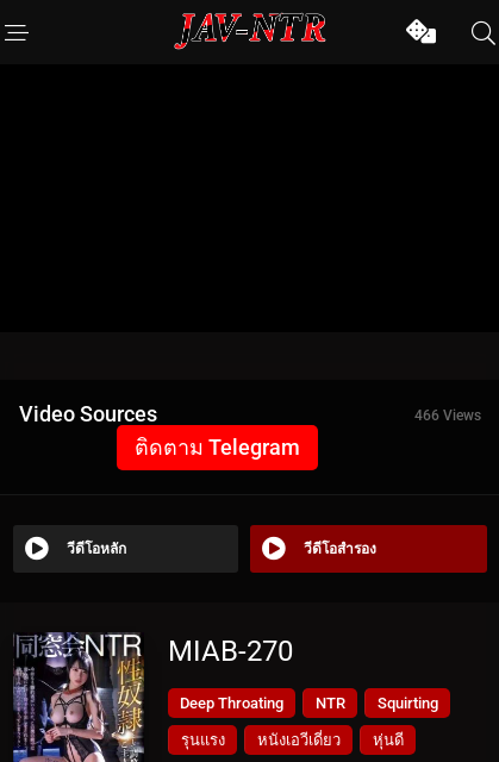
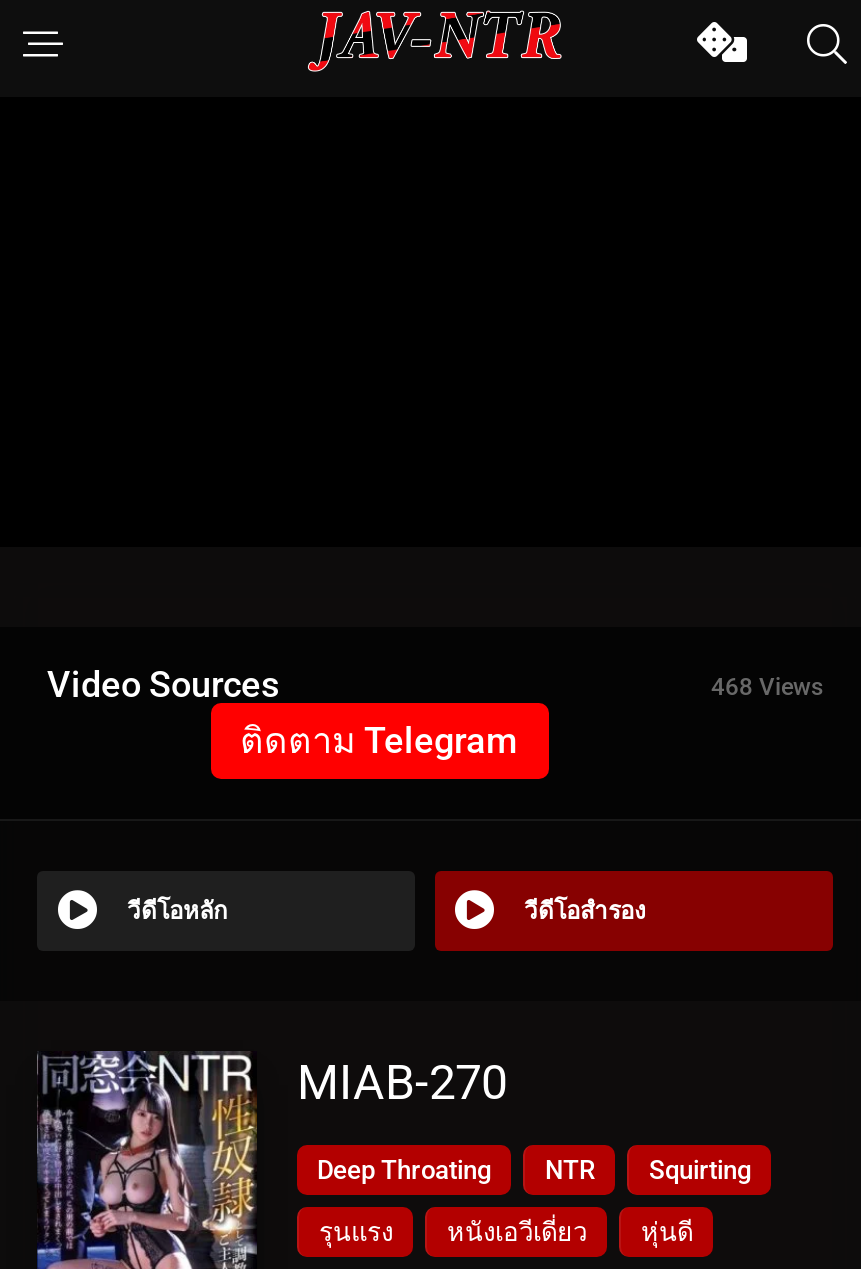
- 466 Views
+ 468 Views
